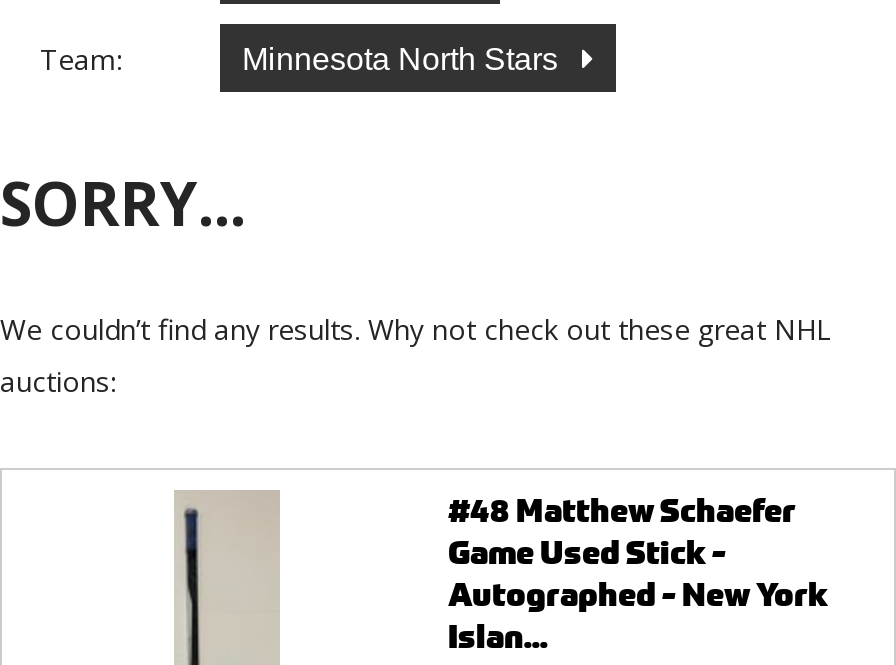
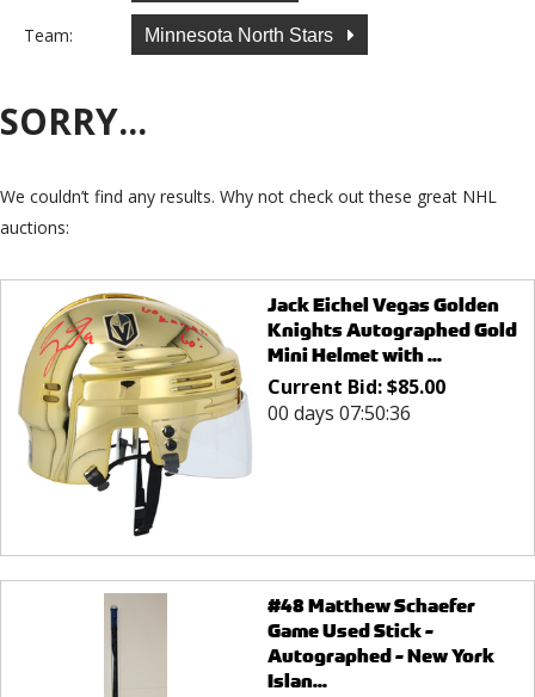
+ [image]
+ Jack Eichel Vegas Golden
+ Knights Autographed Gold
+ Mini Helmet with ...
+ Current Bid: $85.00
+ 00 days 07:50:36
